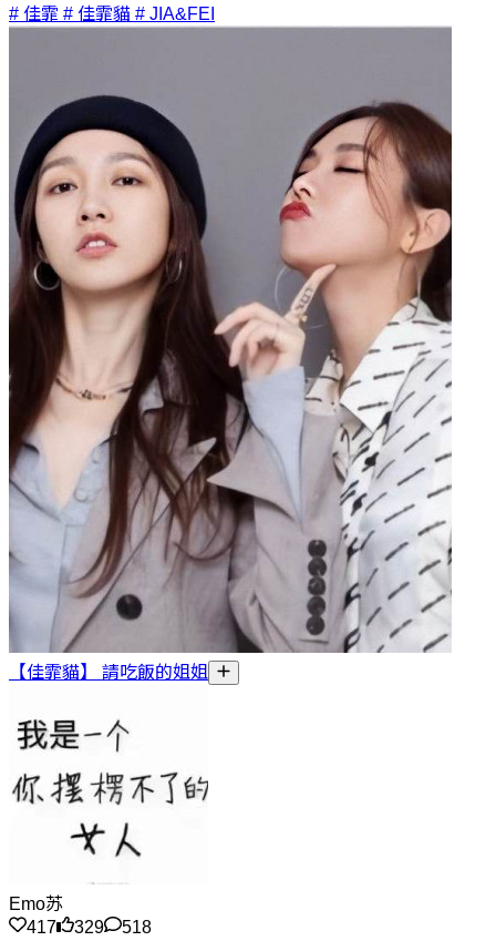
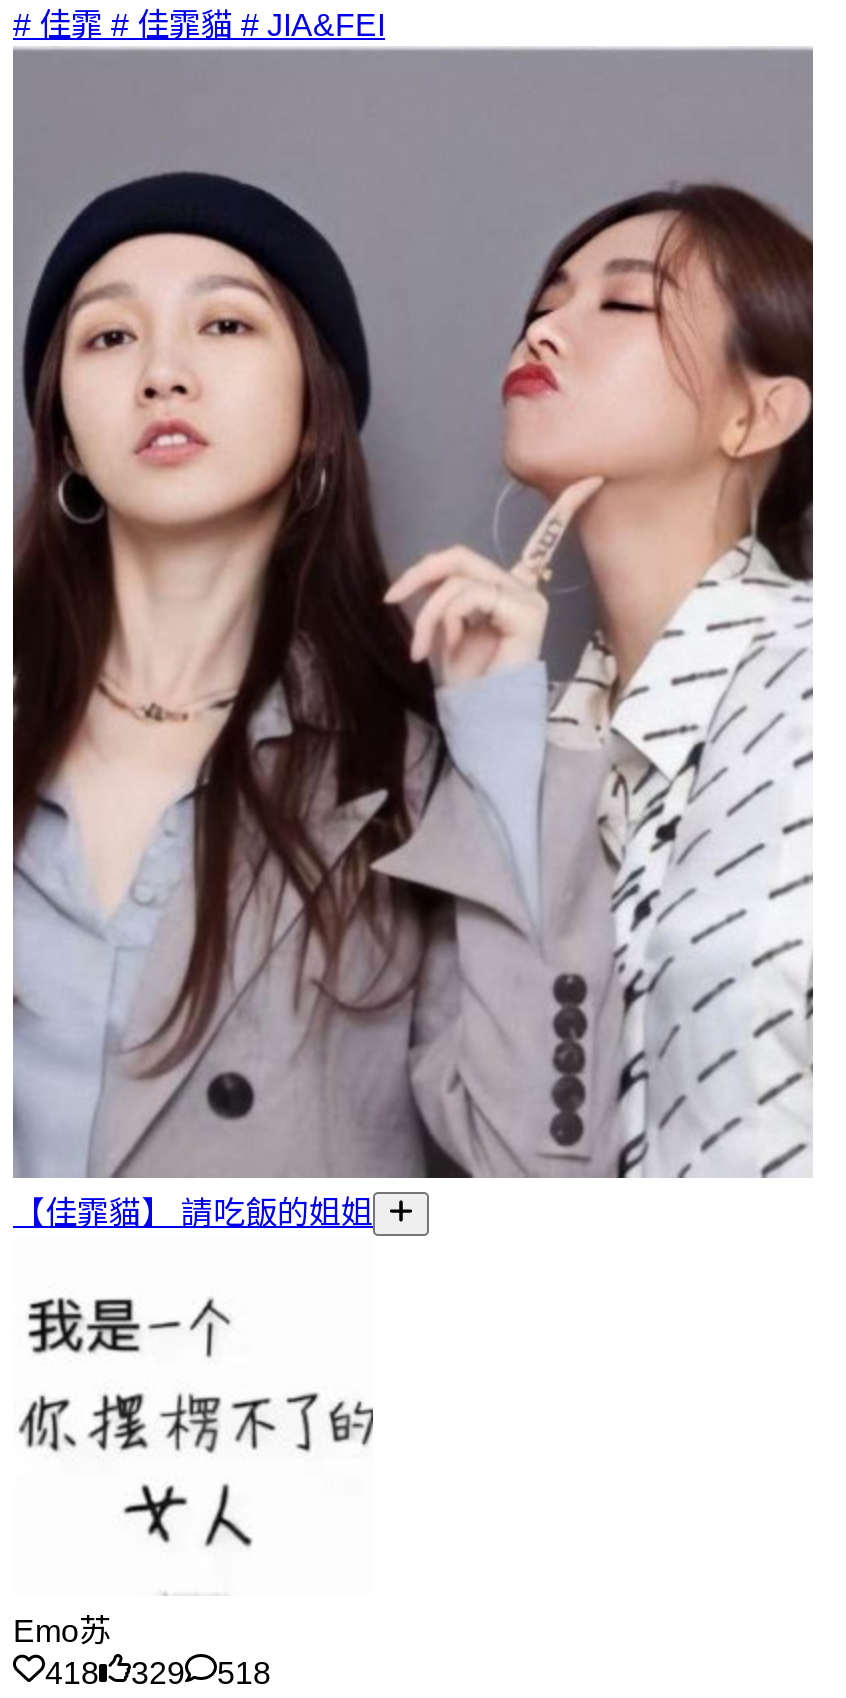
- 417 329 518
+ 418 329 518
